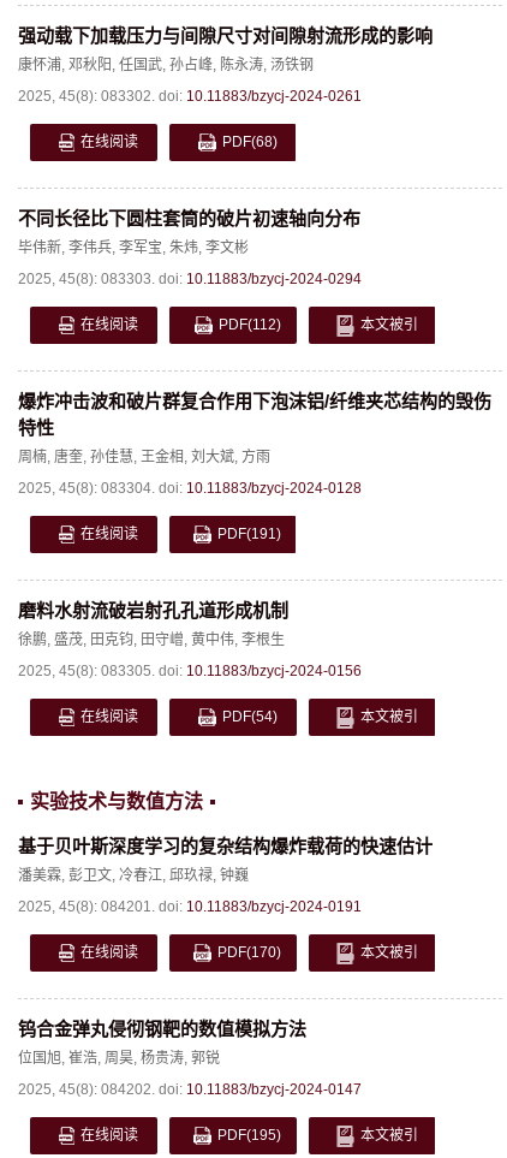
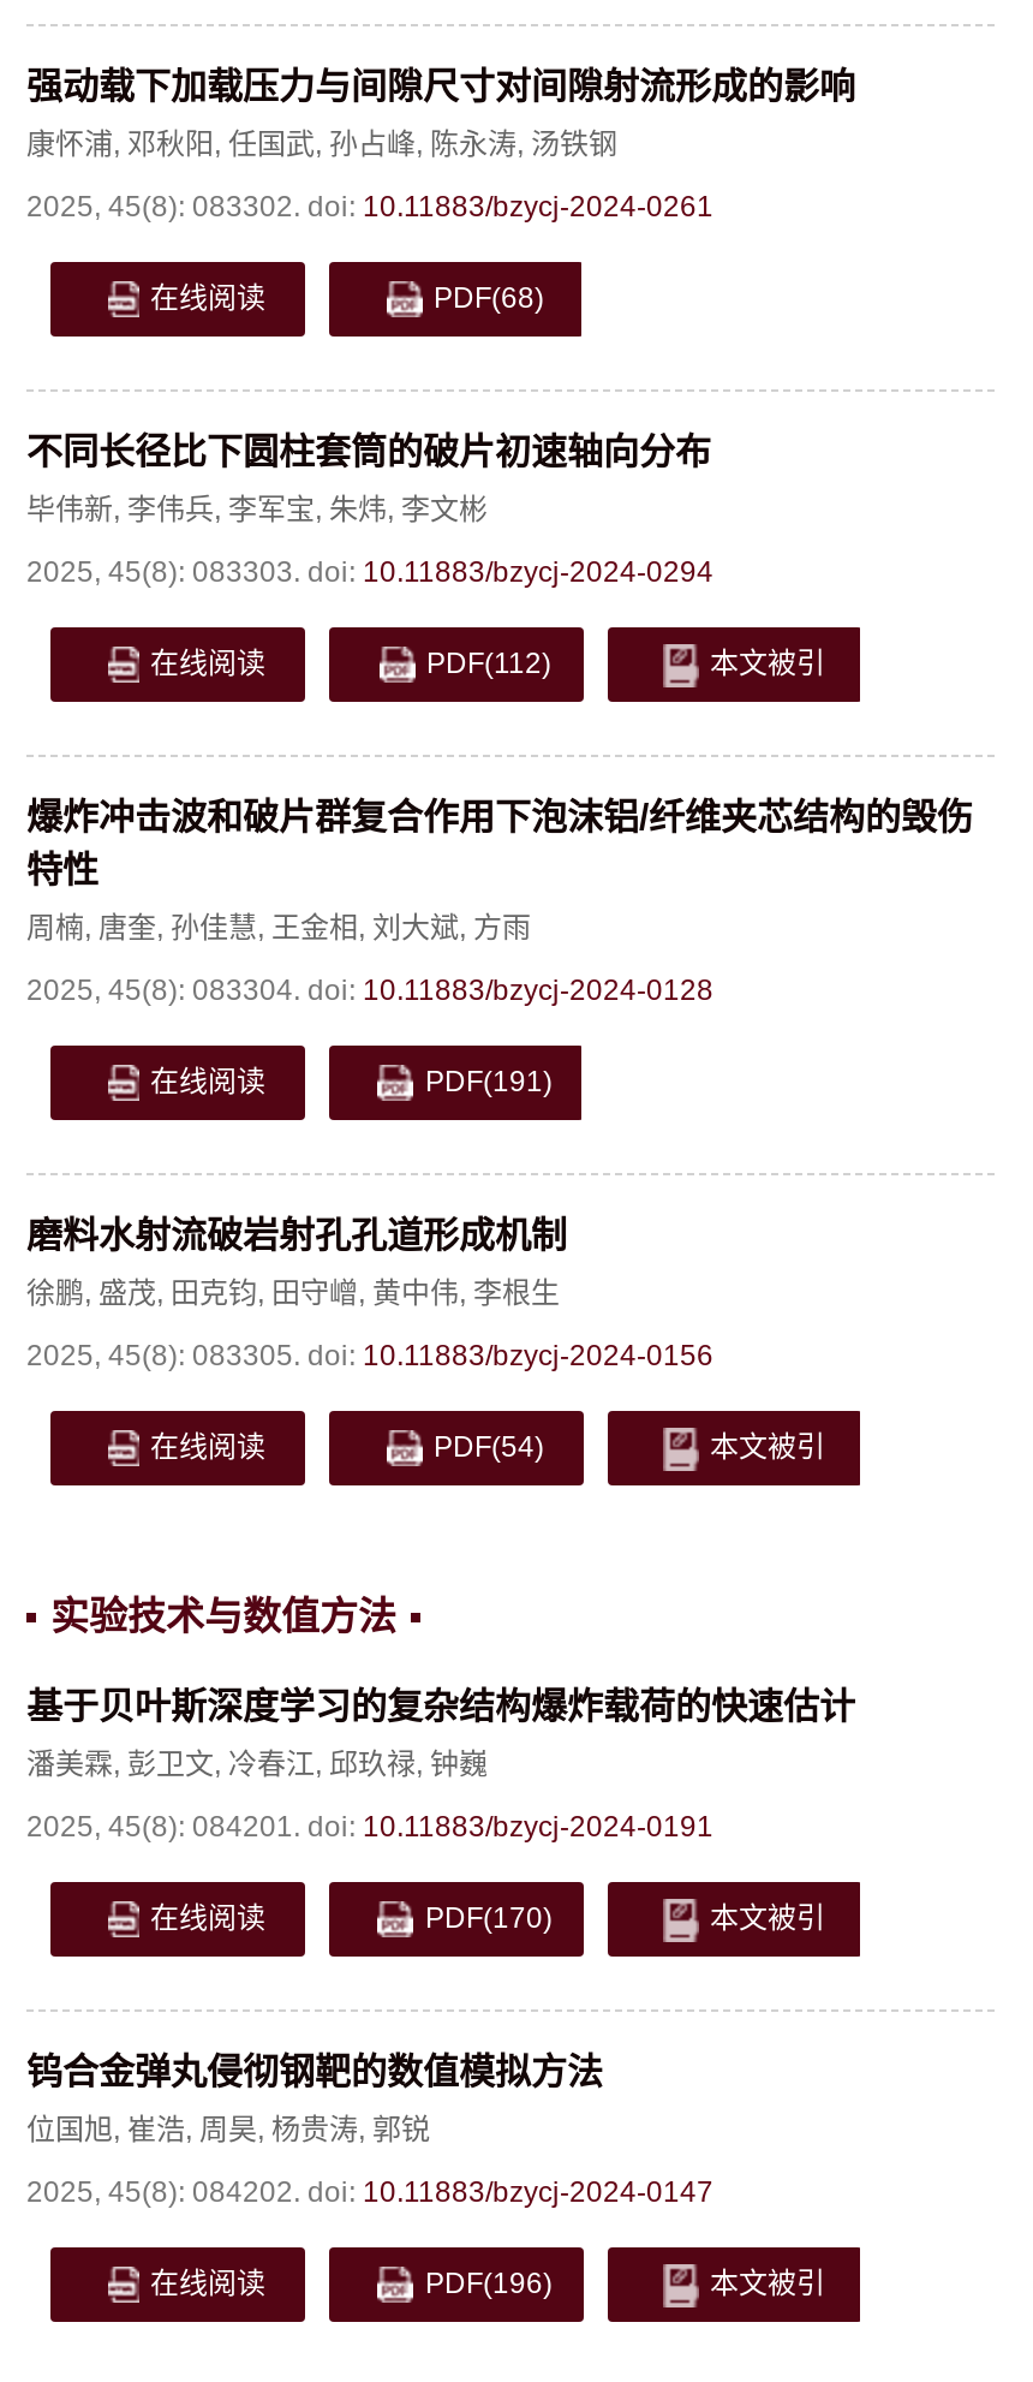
- PDF(195)
+ PDF(196)
